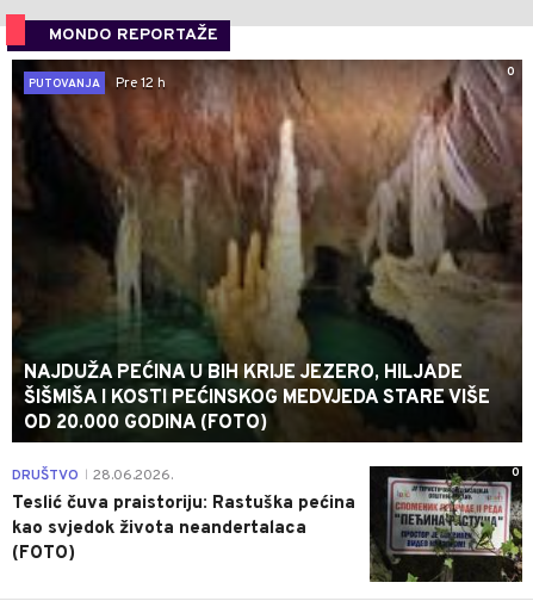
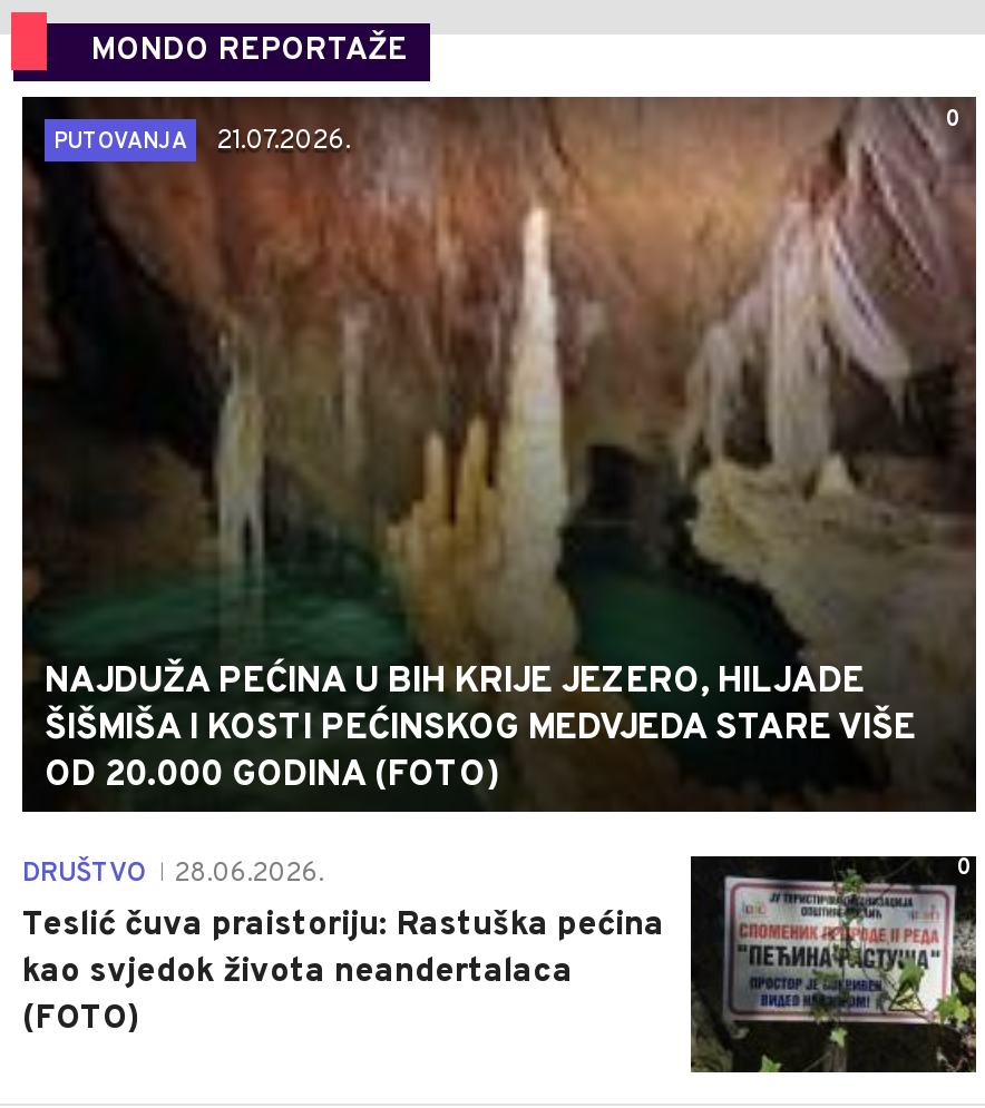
- PUTOVANJA Pre 12 h
+ PUTOVANJA 21.07.2026.
